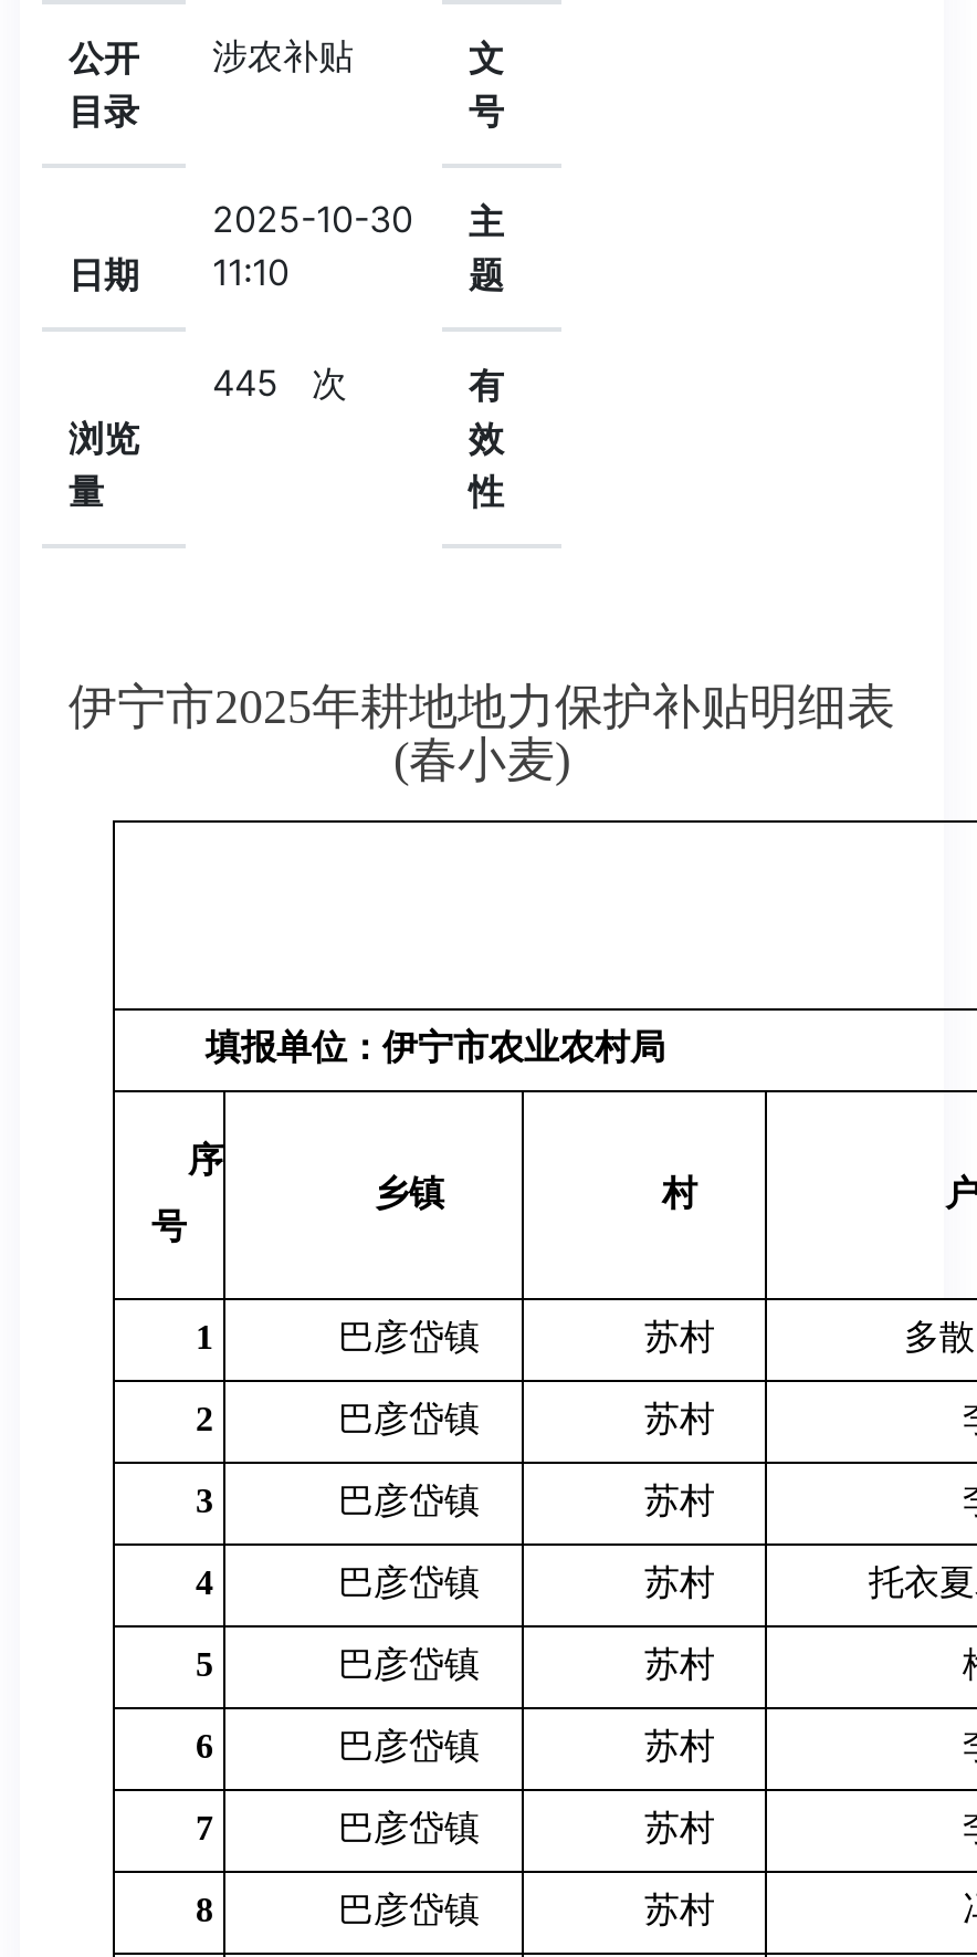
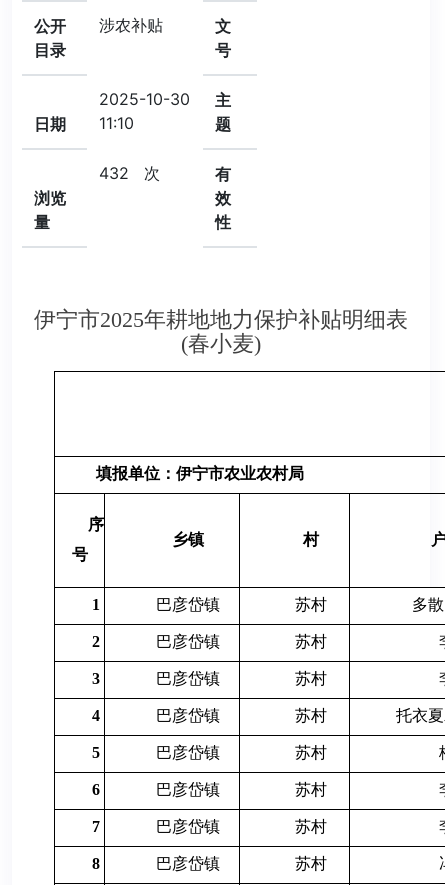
- 445 次
+ 432 次
